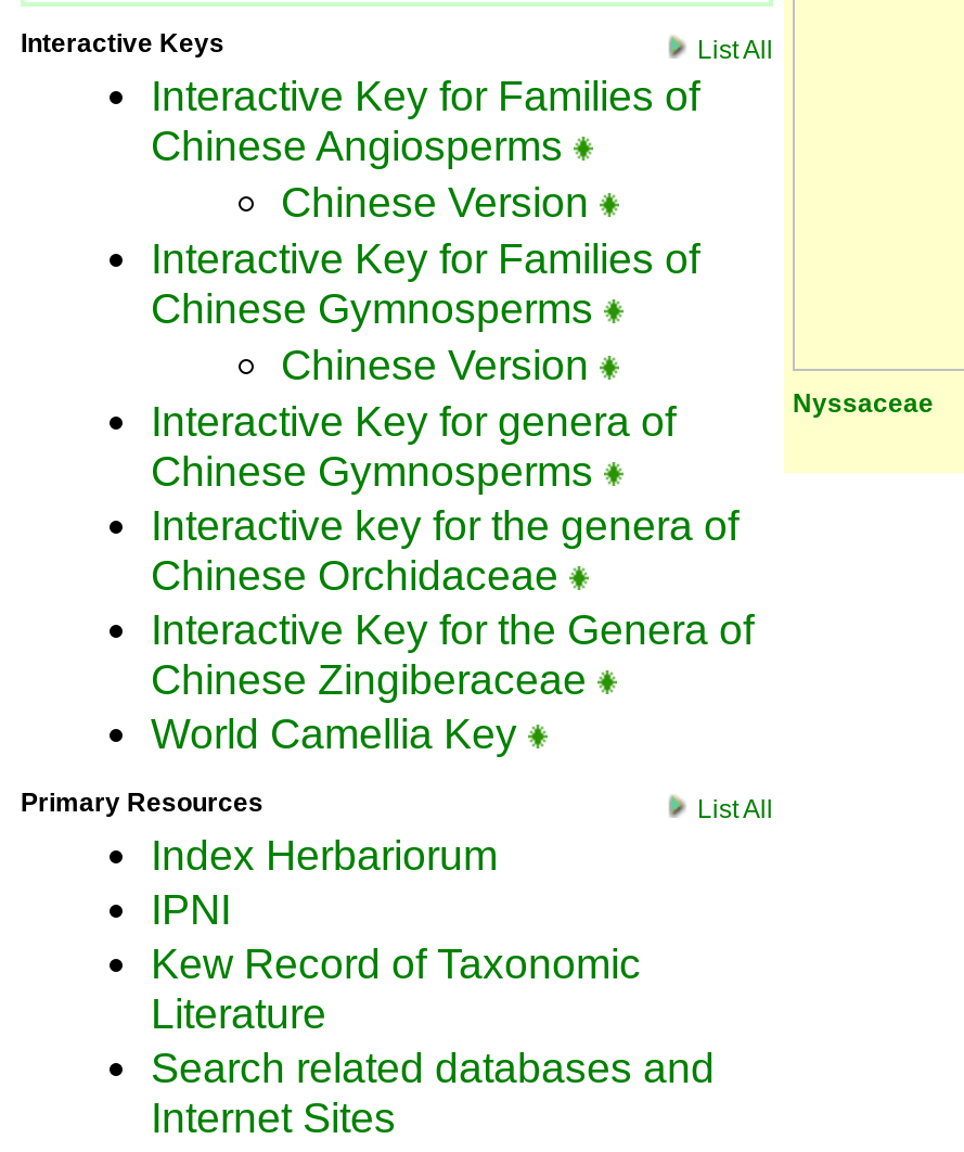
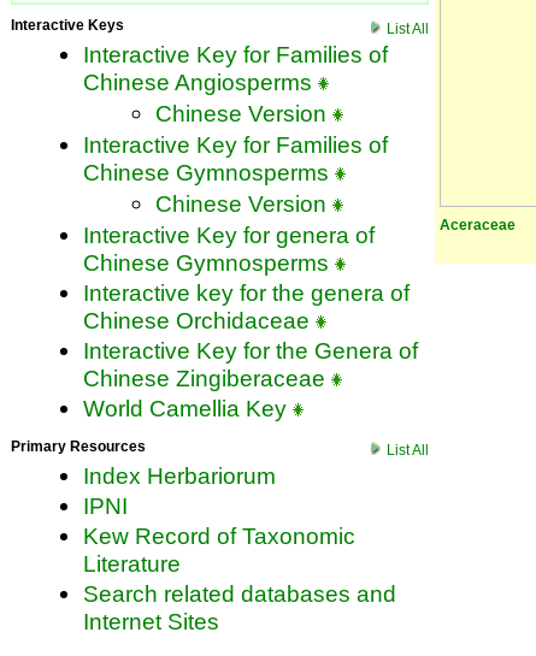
- Nyssaceae
+ Aceraceae
